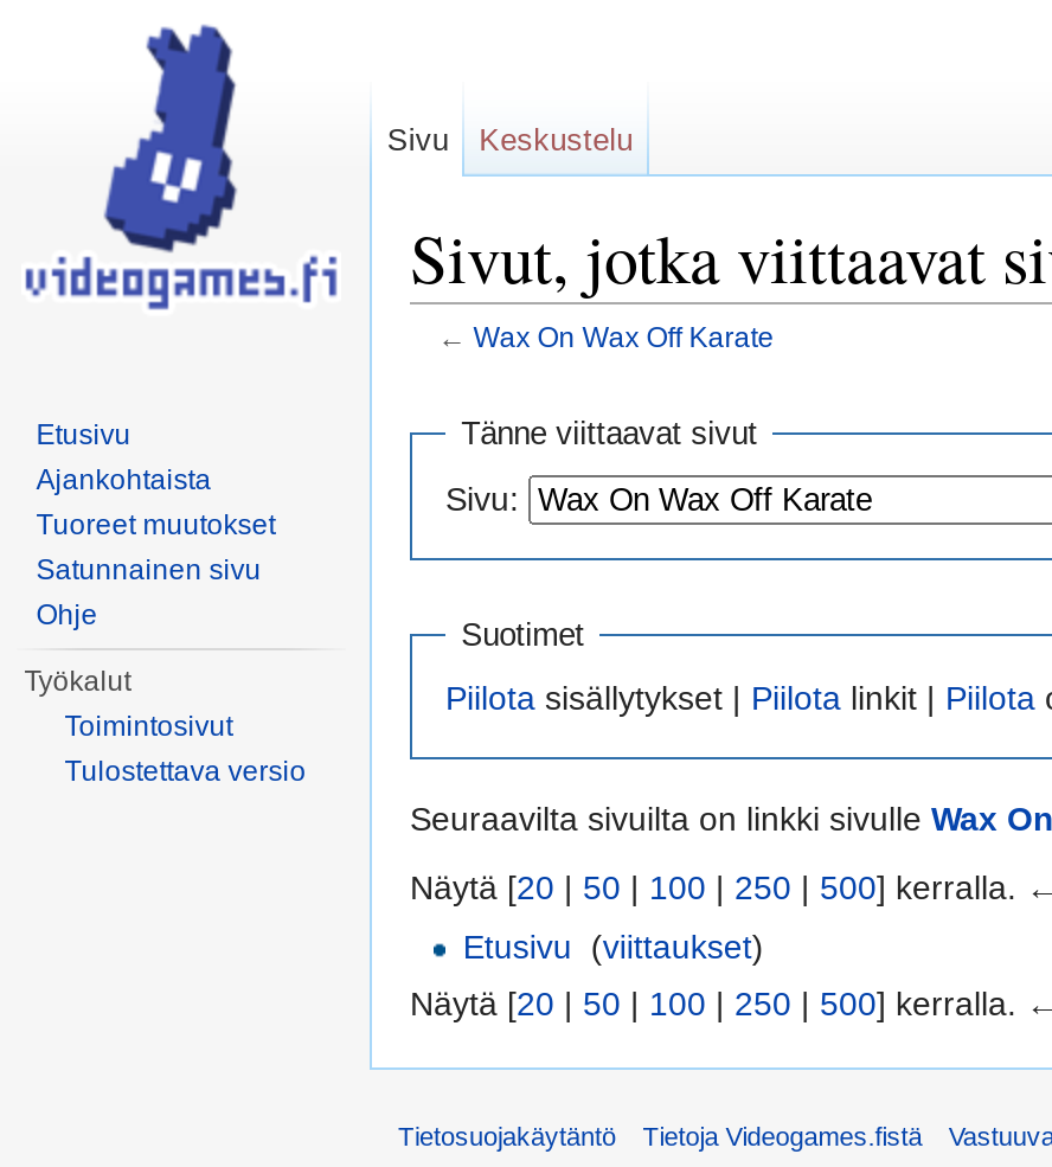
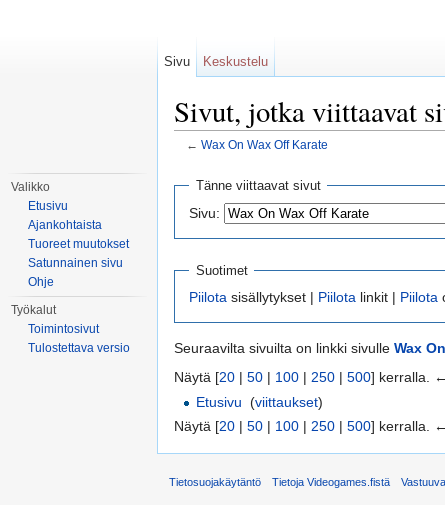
- [image]

moved down: Etusivu | Ajankohtaista | Tuoreet muutokset | Satunnainen sivu | Ohje | Työkalut | Toimintosivut | Tulostettava versio

+ Valikko
